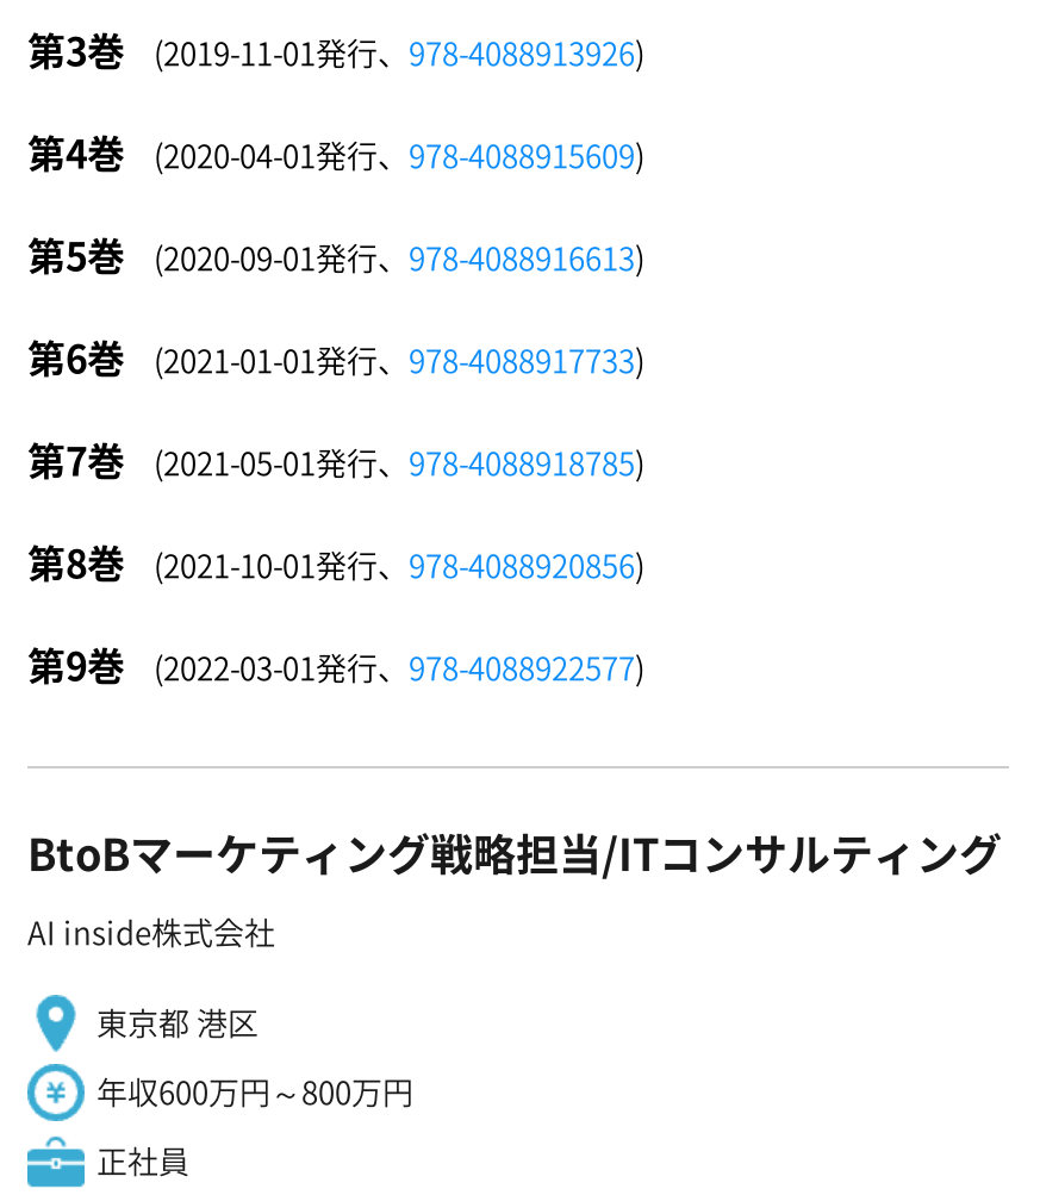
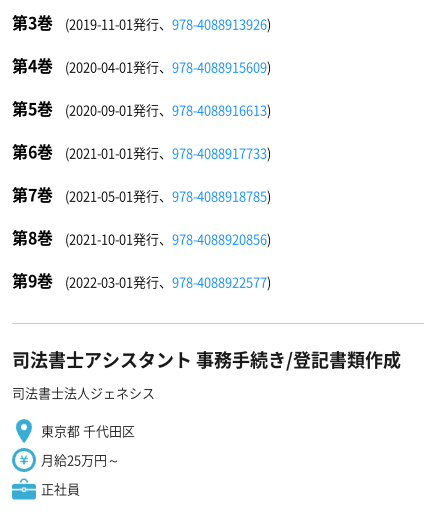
- BtoBマーケティング戦略担当/ITコンサルティング
- AI inside株式会社
+ 司法書士アシスタント 事務手続き/登記書類作成
+ 司法書士法人ジェネシス

- 東京都 港区
+ 東京都 千代田区

- 年収600万円～800万円
+ 月給25万円～
